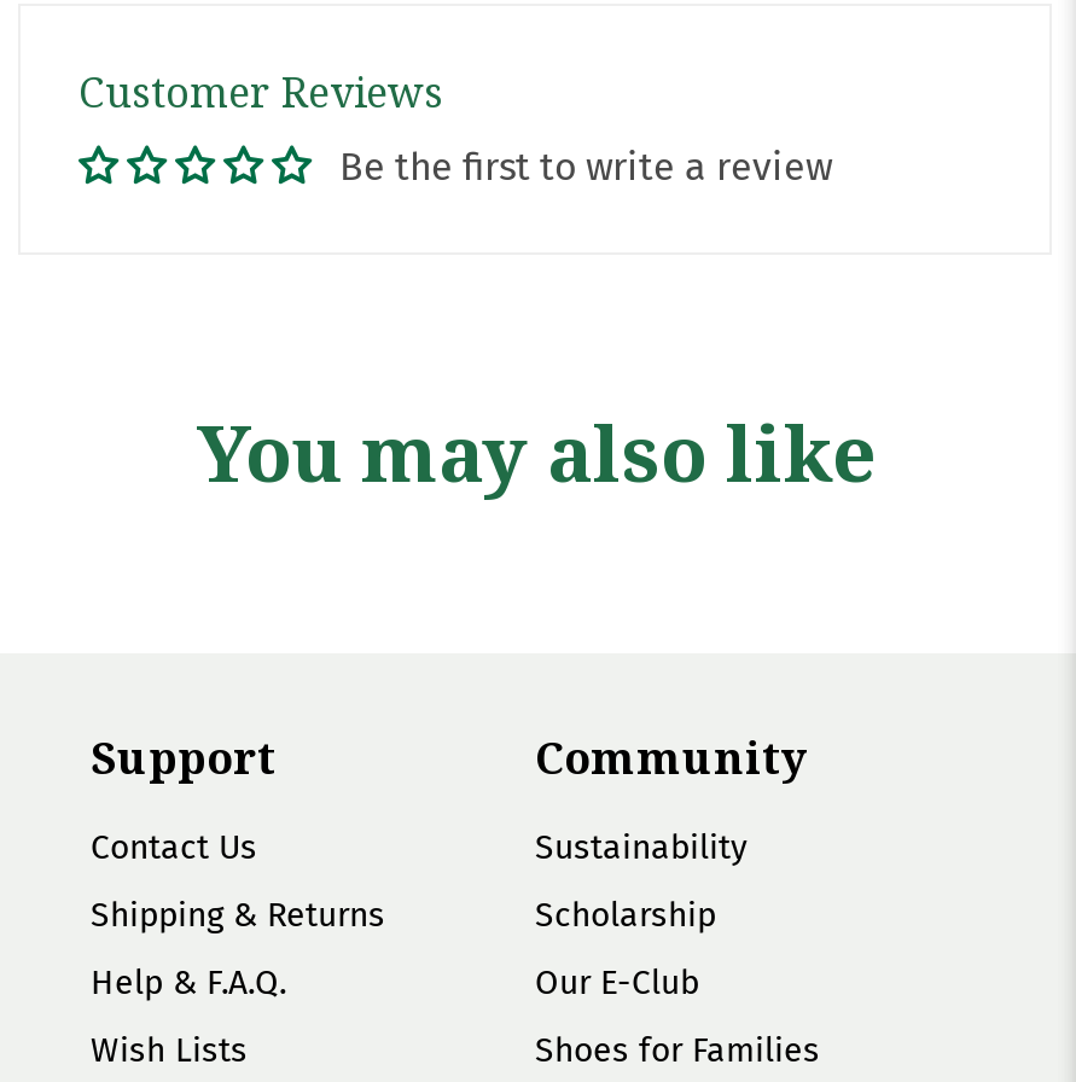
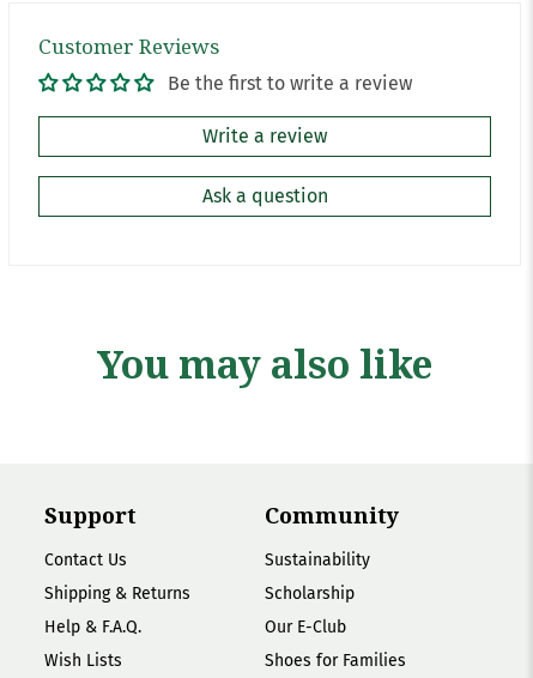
+ Write a review
+ Ask a question
